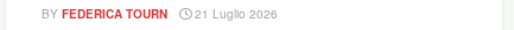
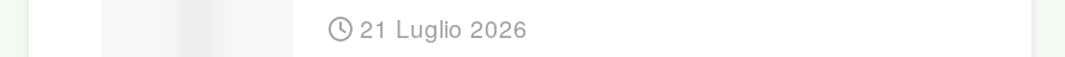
- BY FEDERICA TOURN
